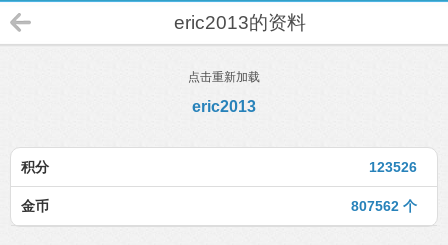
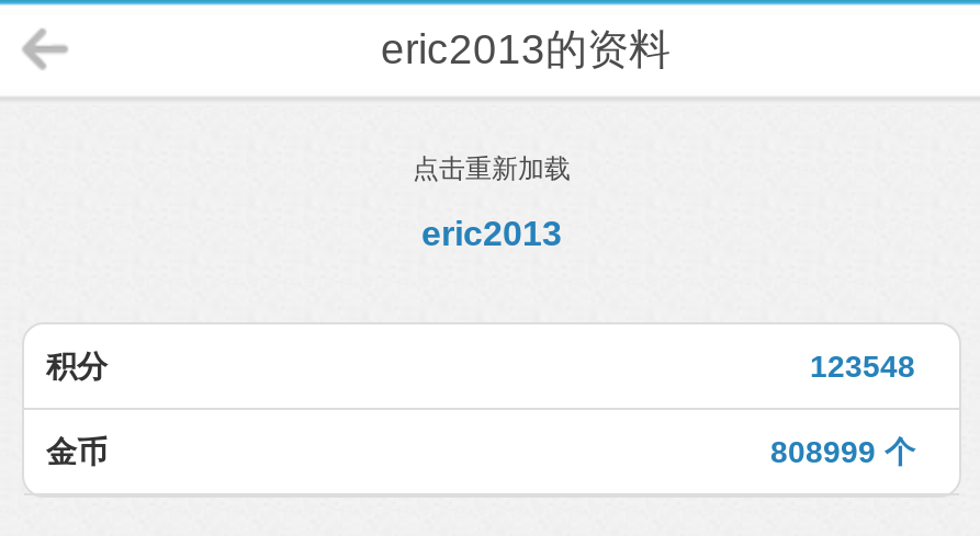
- 123526
+ 123548

- 807562 个
+ 808999 个
